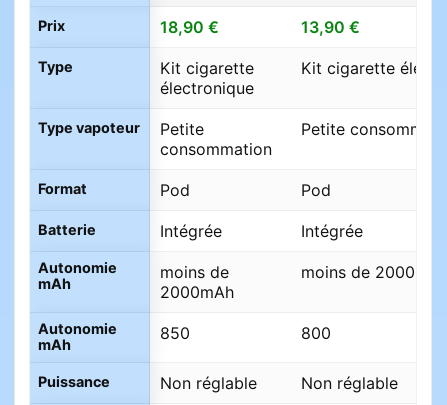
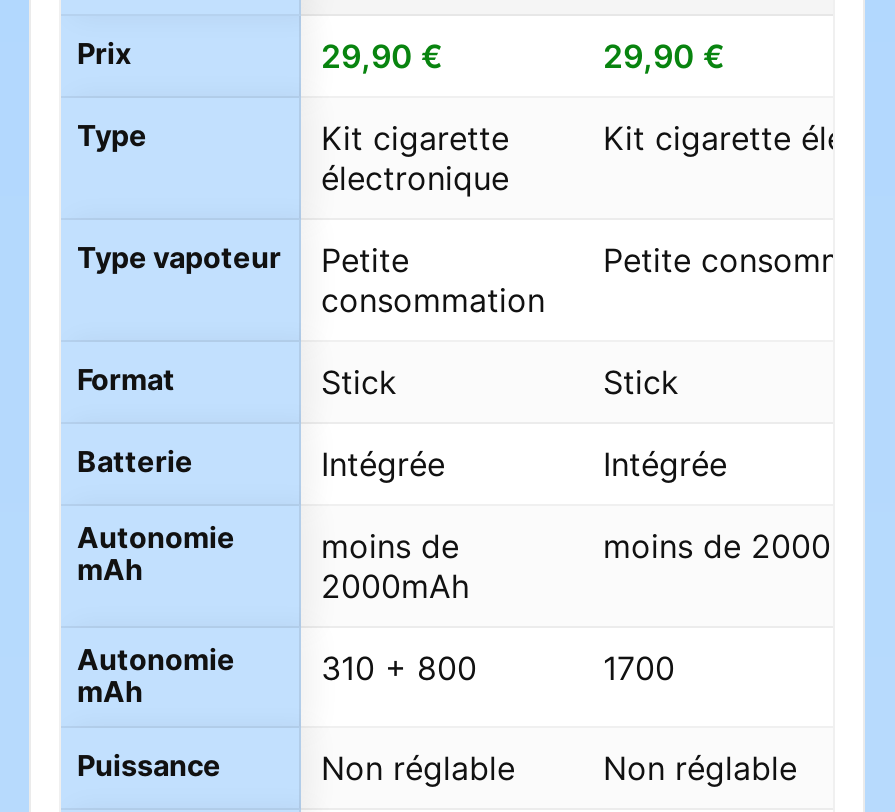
- 18,90 €
+ 29,90 €

- 13,90 €
+ 29,90 €

- Pod
- Pod
+ Stick
+ Stick

- 850
- 800
+ 310 + 800
+ 1700
